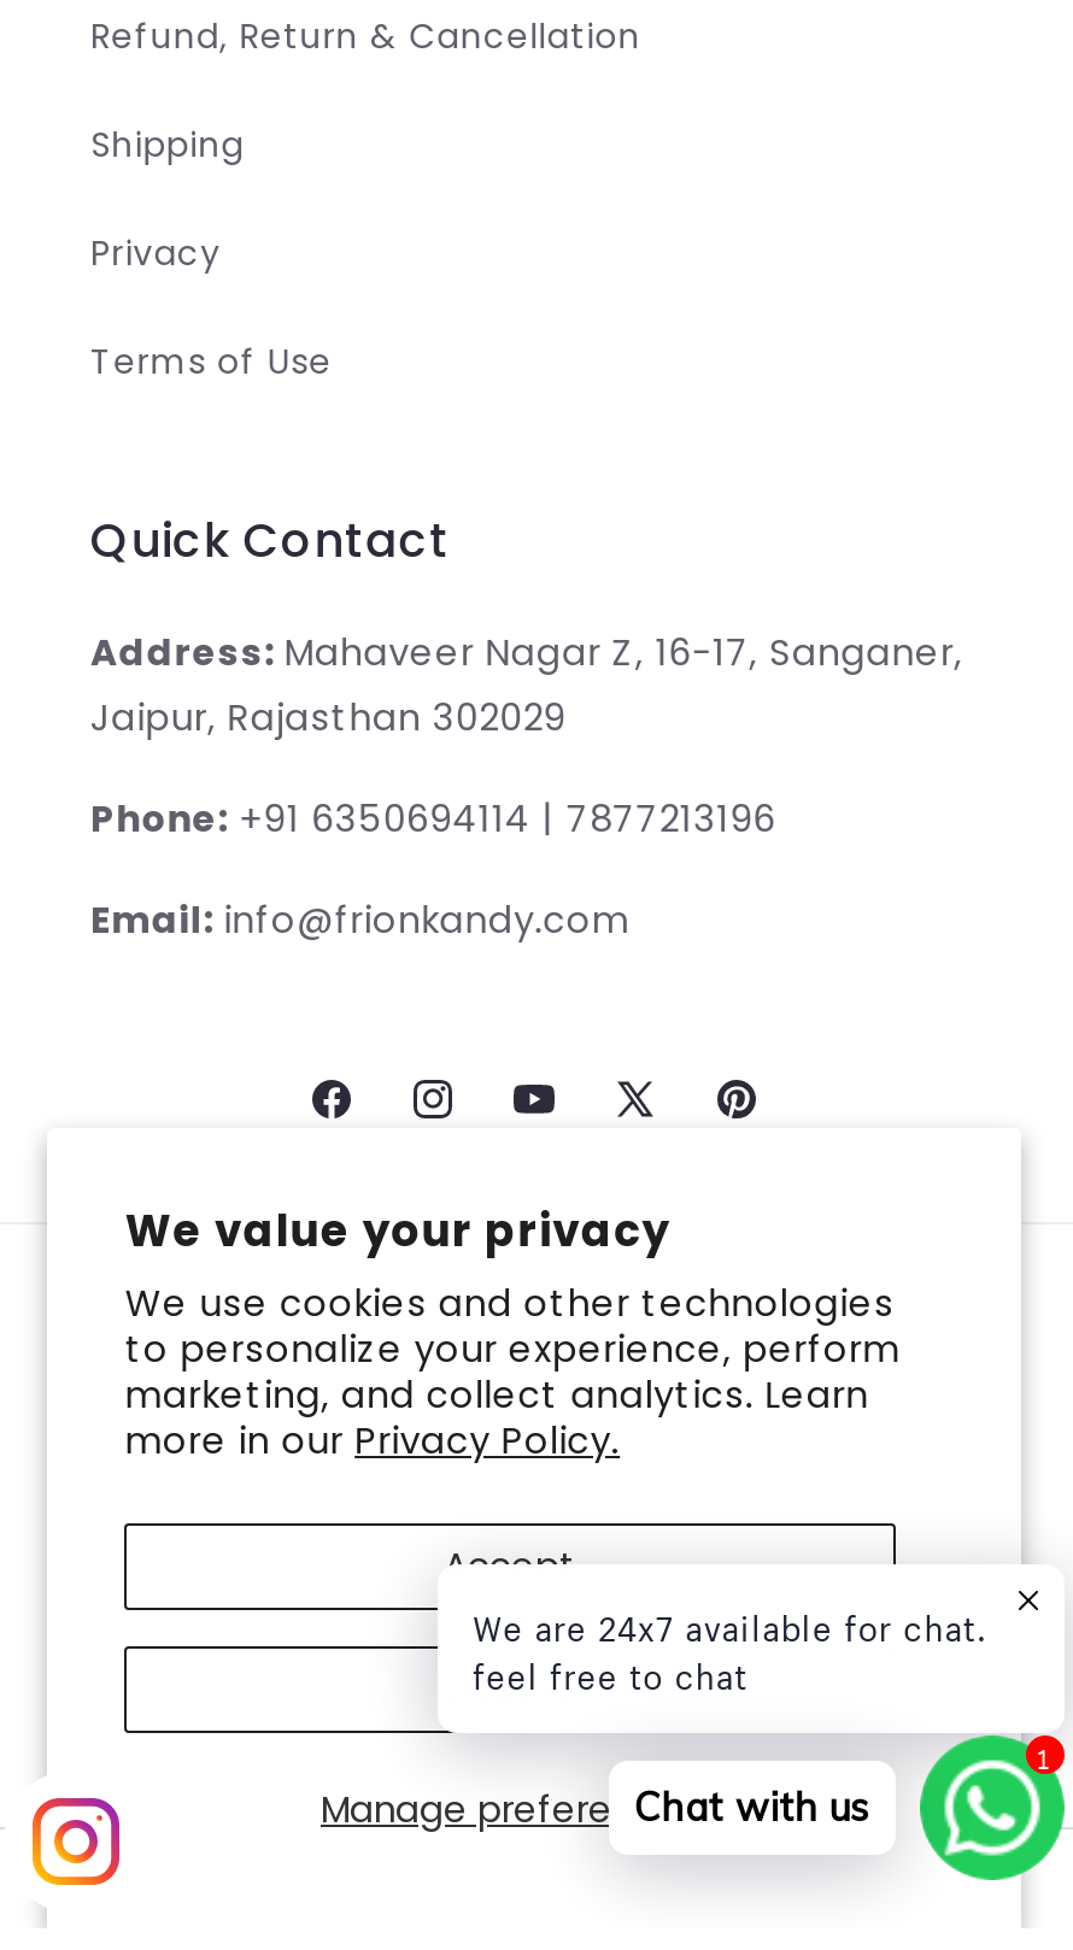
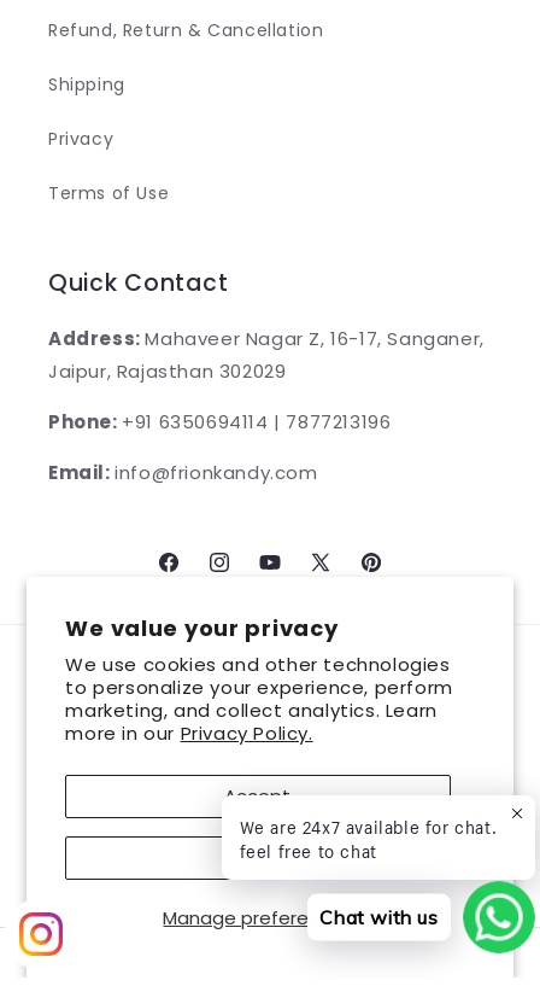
- 1
